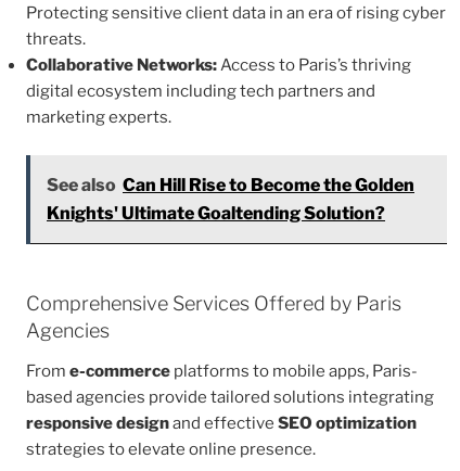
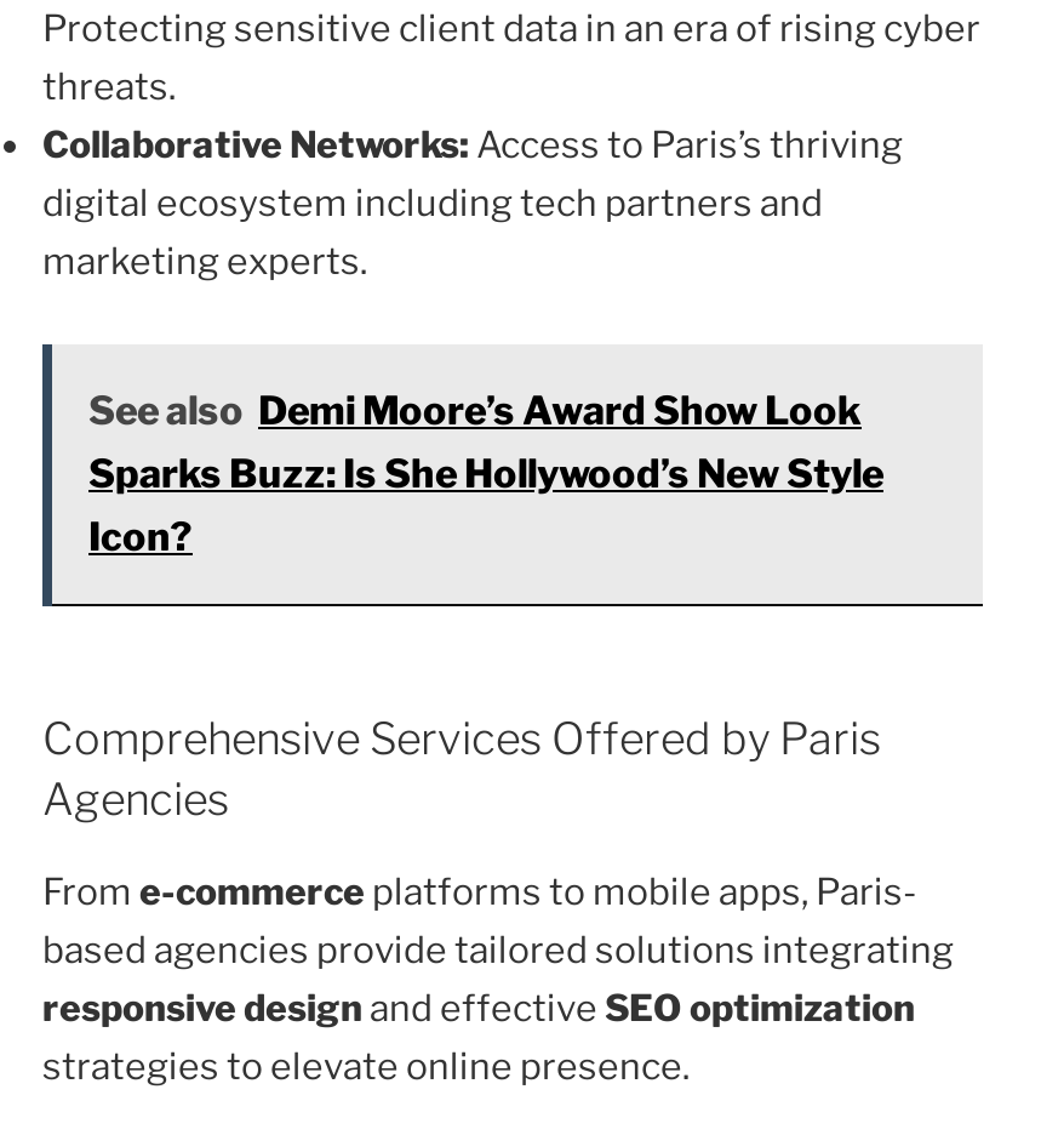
- See also Can Hill Rise to Become the Golden
- Knights' Ultimate Goaltending Solution?
+ See also Demi Moore’s Award Show Look
+ Sparks Buzz: Is She Hollywood’s New Style
+ Icon?
